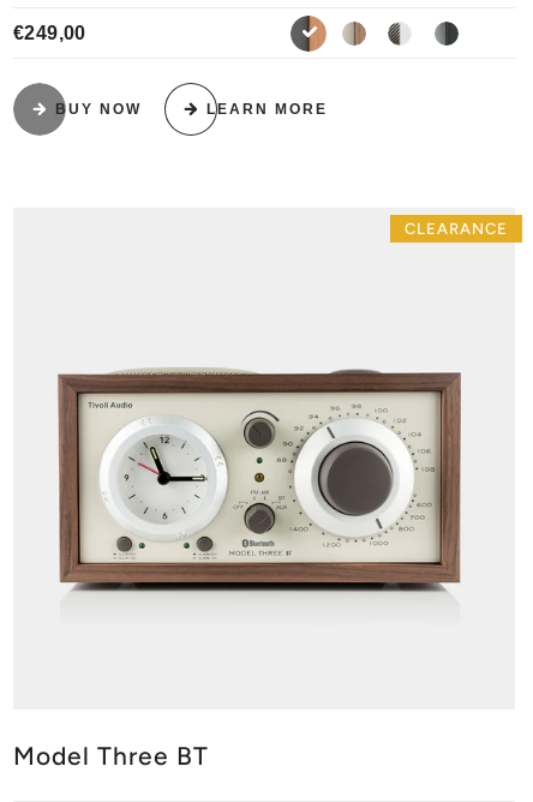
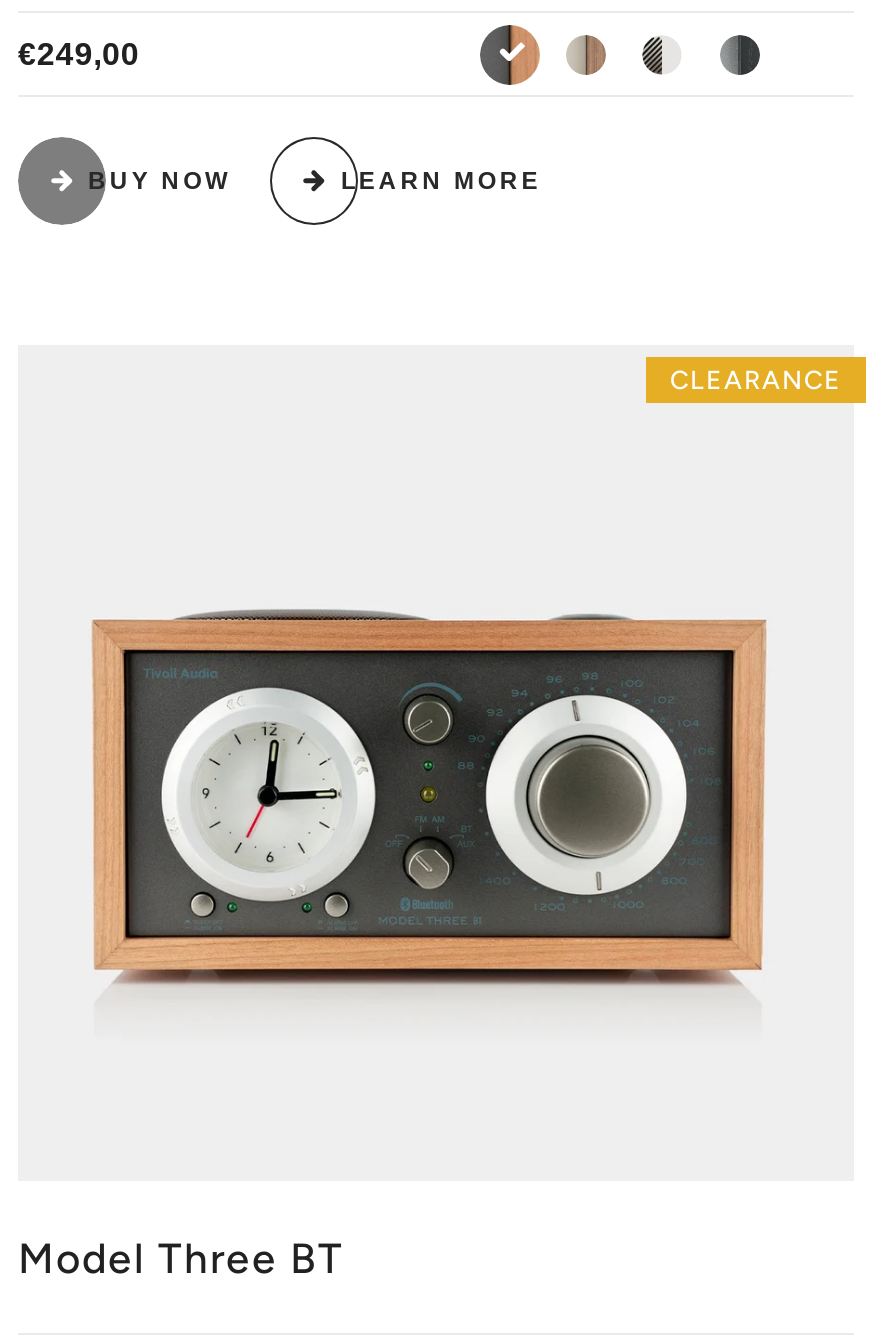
- [image]
+ [image]
